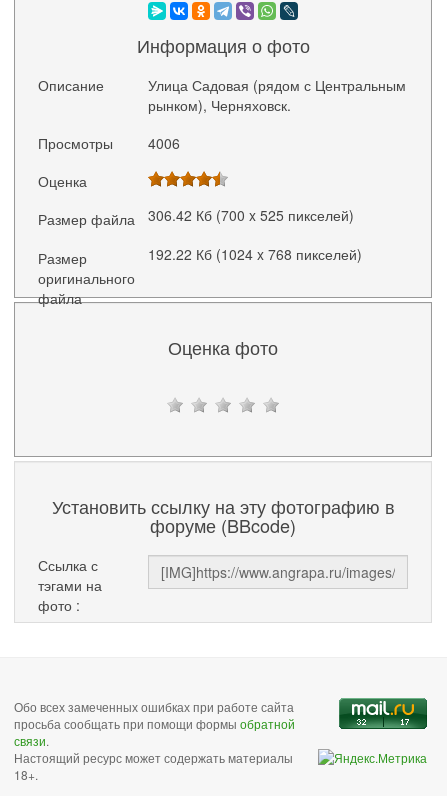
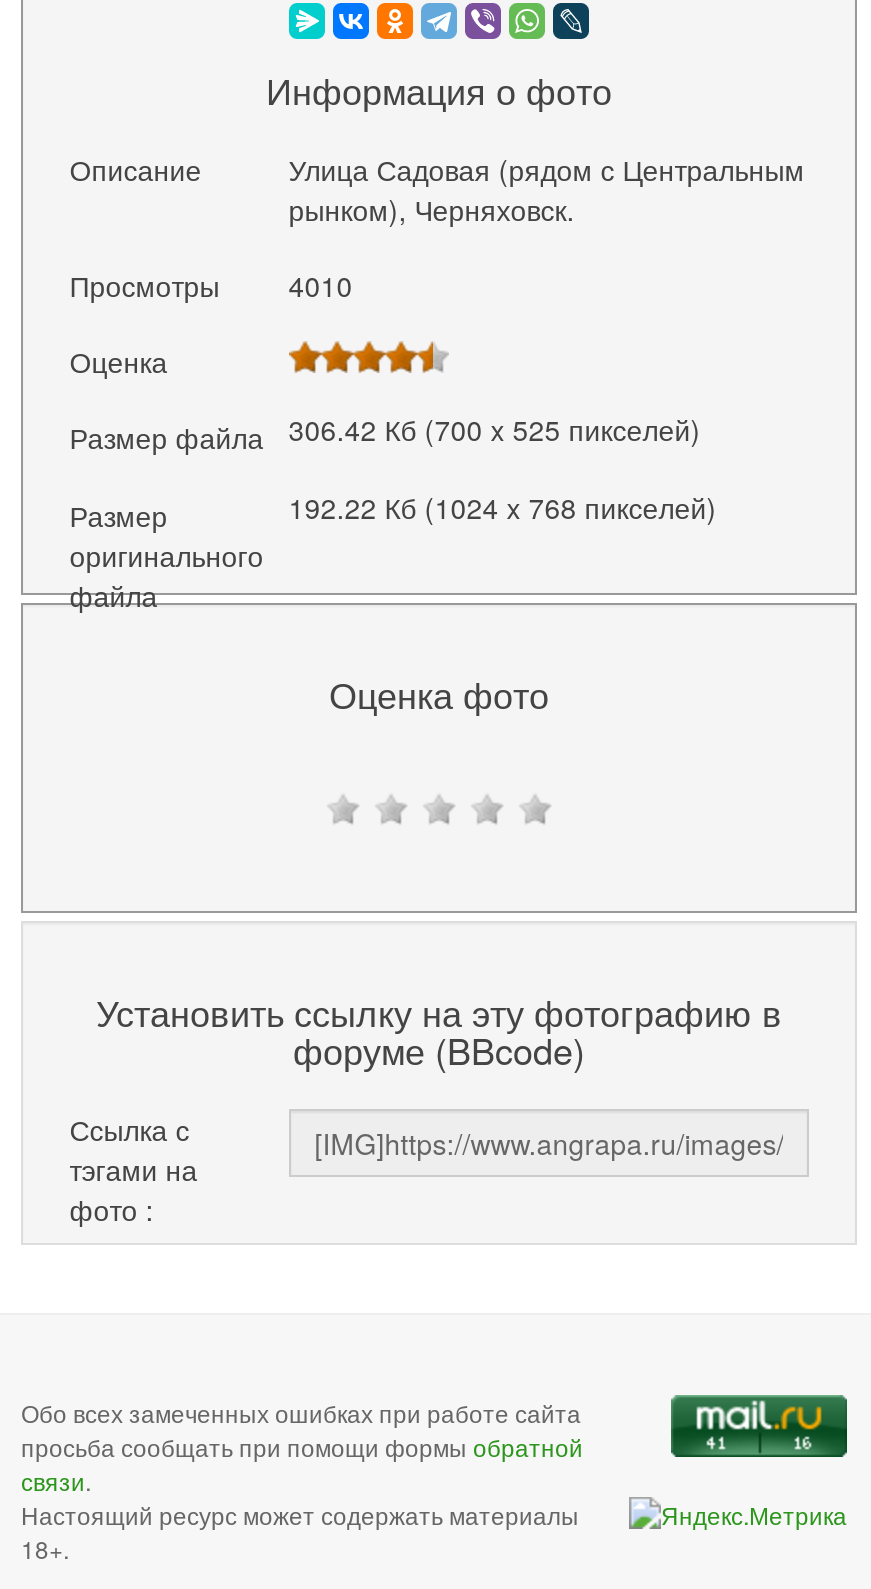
- Просмотры 4006
+ Просмотры 4010
